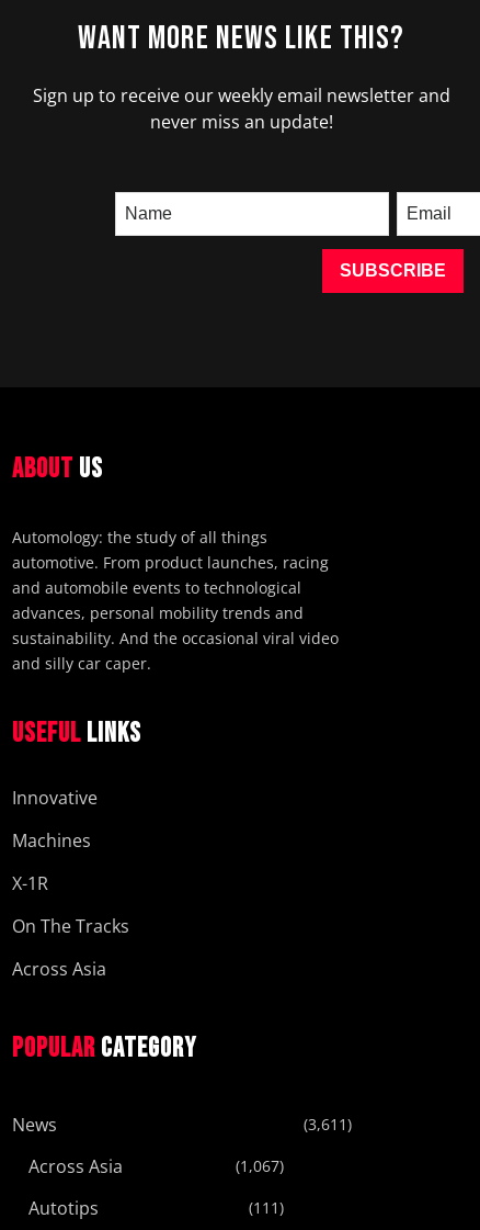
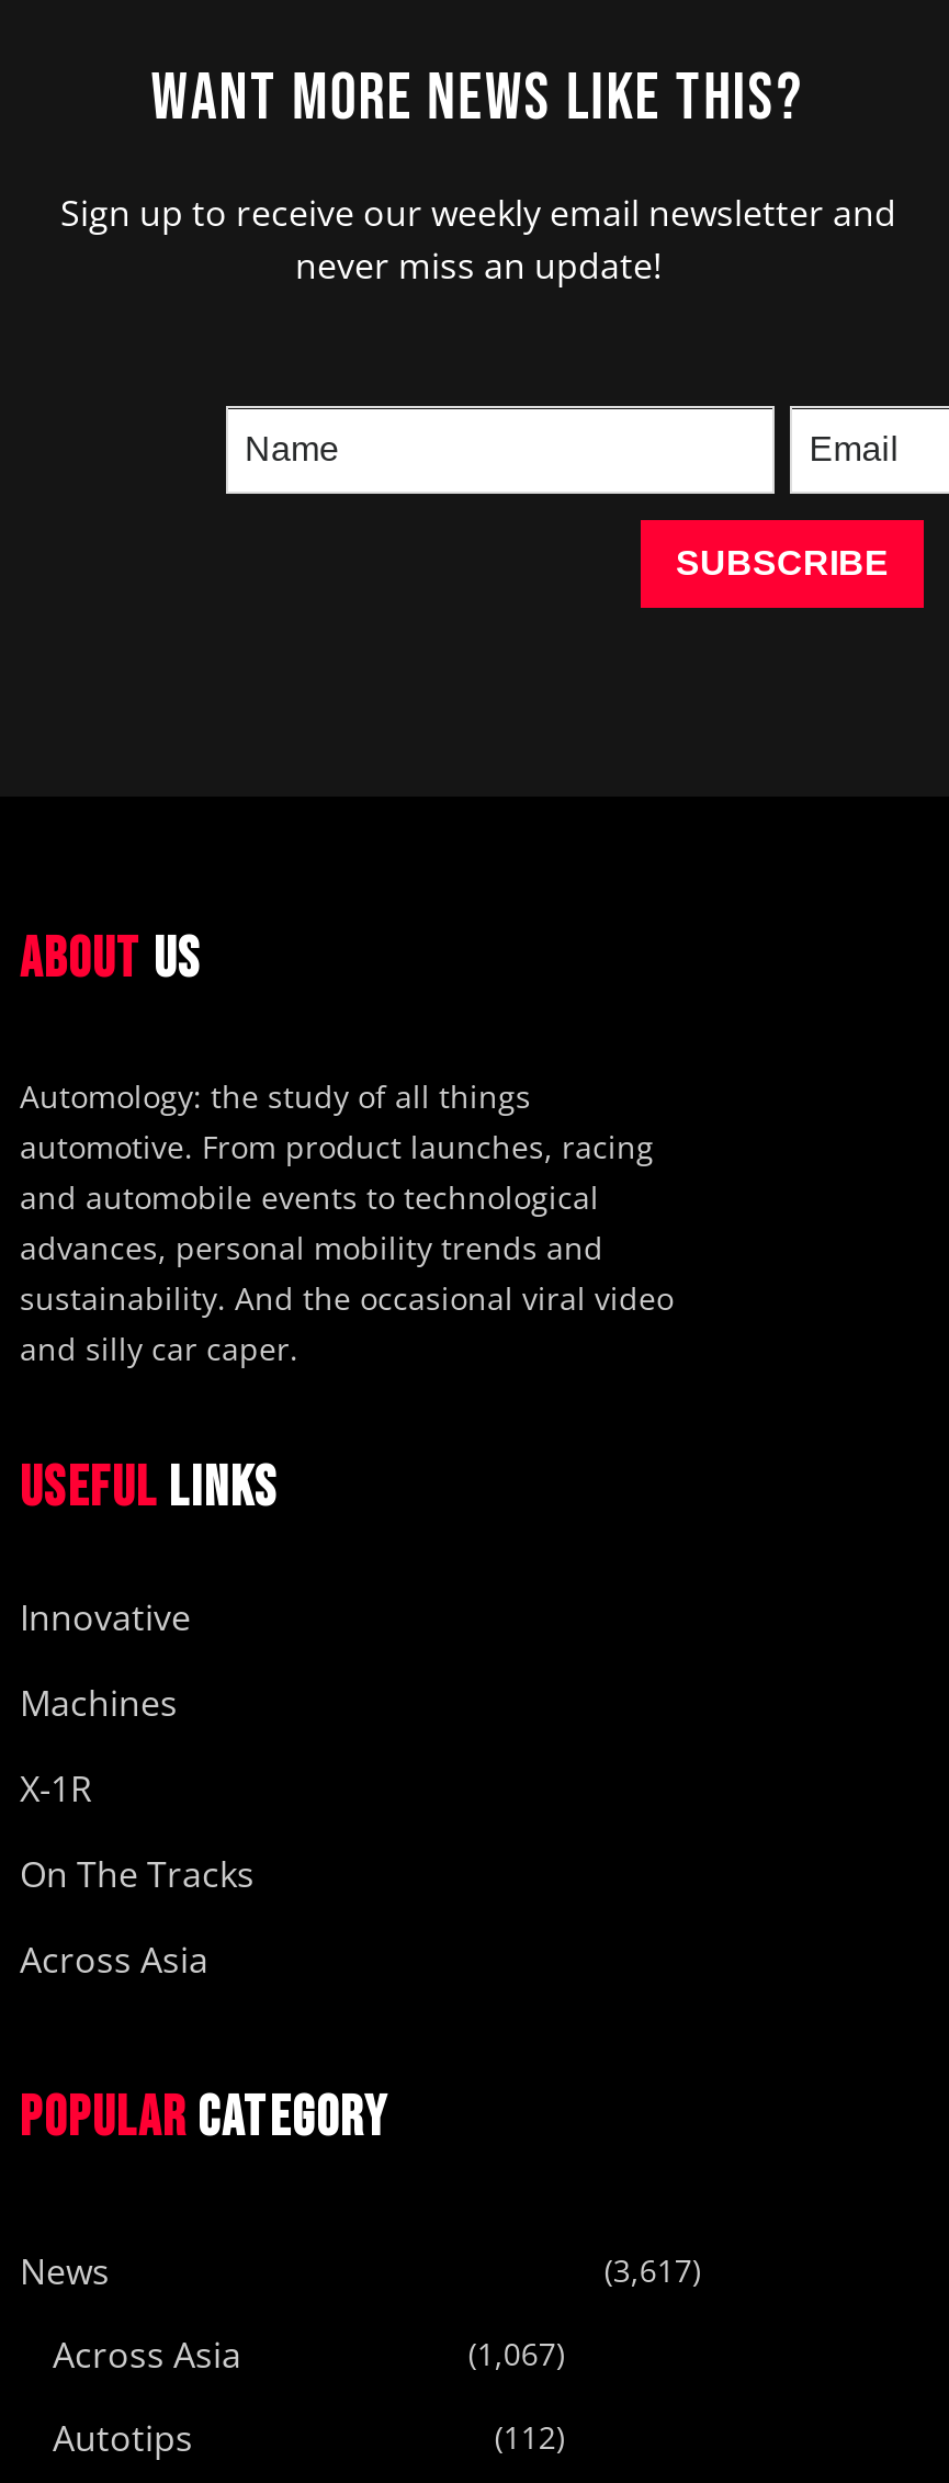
- (3,611)
+ (3,617)

- (111)
+ (112)
